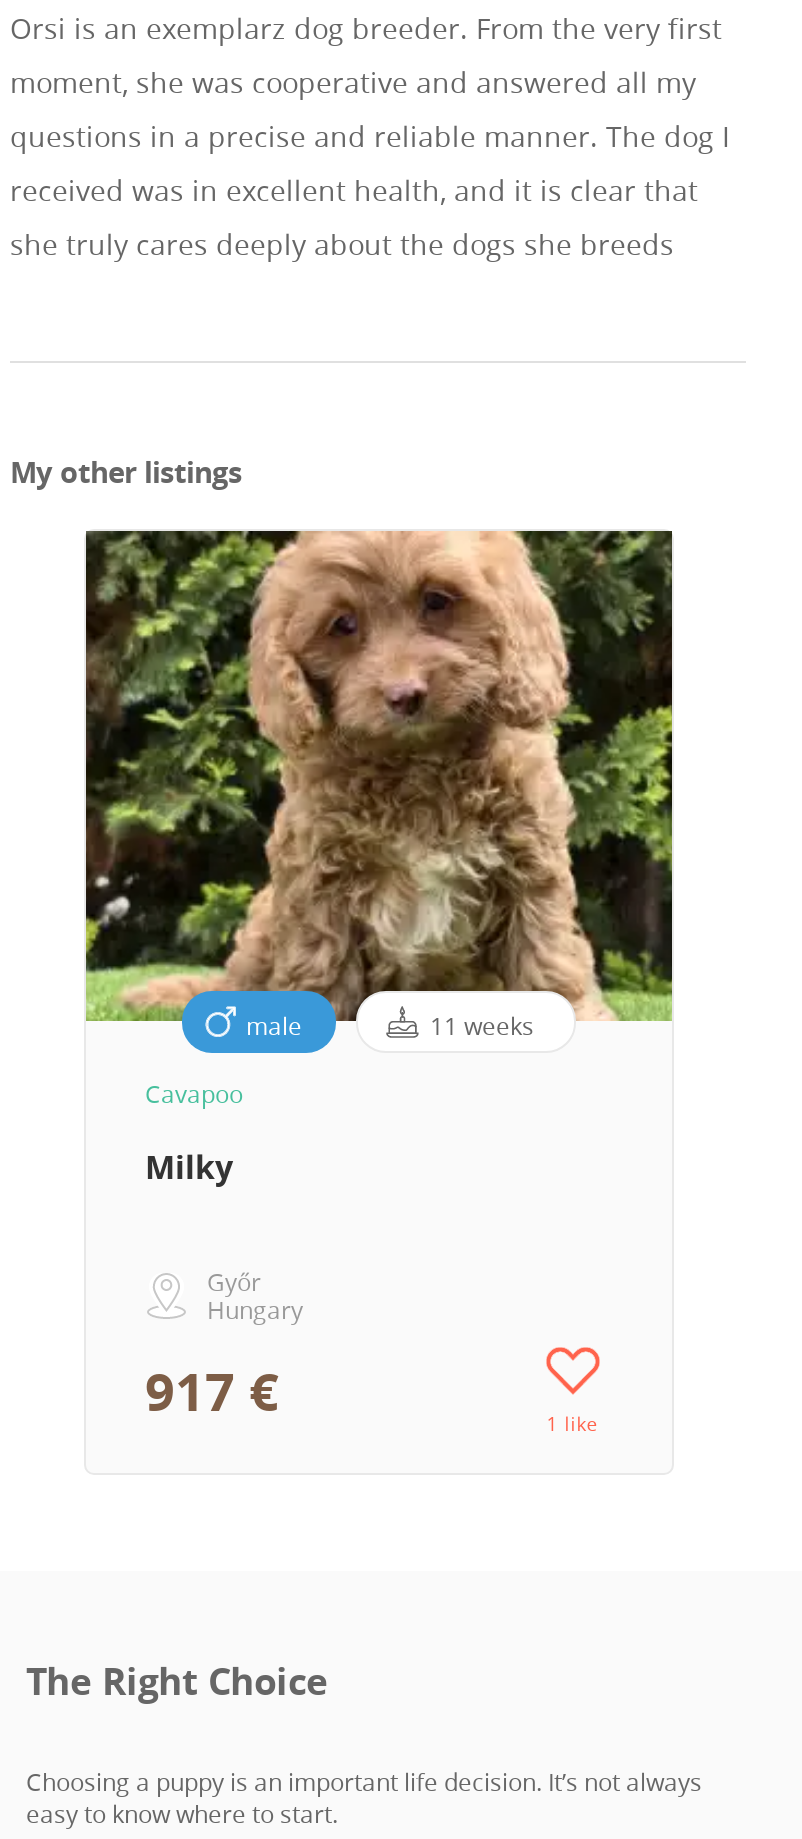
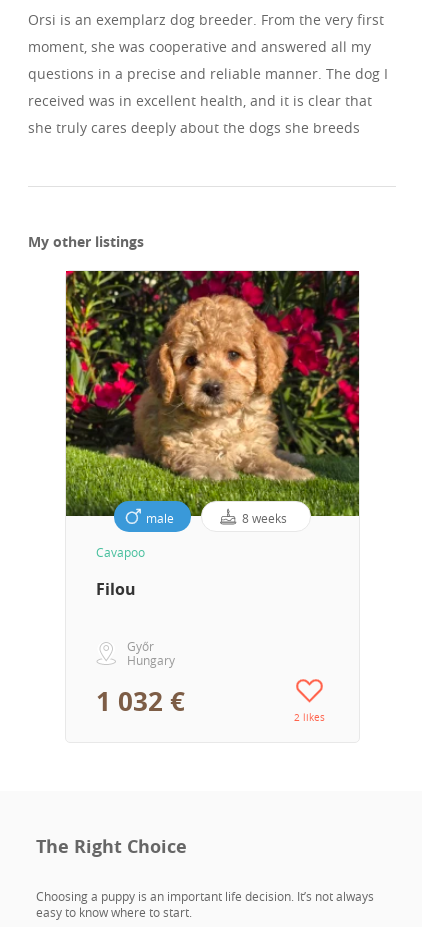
- [image]
- 11 weeks
+ [image]
+ 8 weeks

- Milky
+ Filou

- 917 €
- 1 like
+ 1 032 €
+ 2 likes
